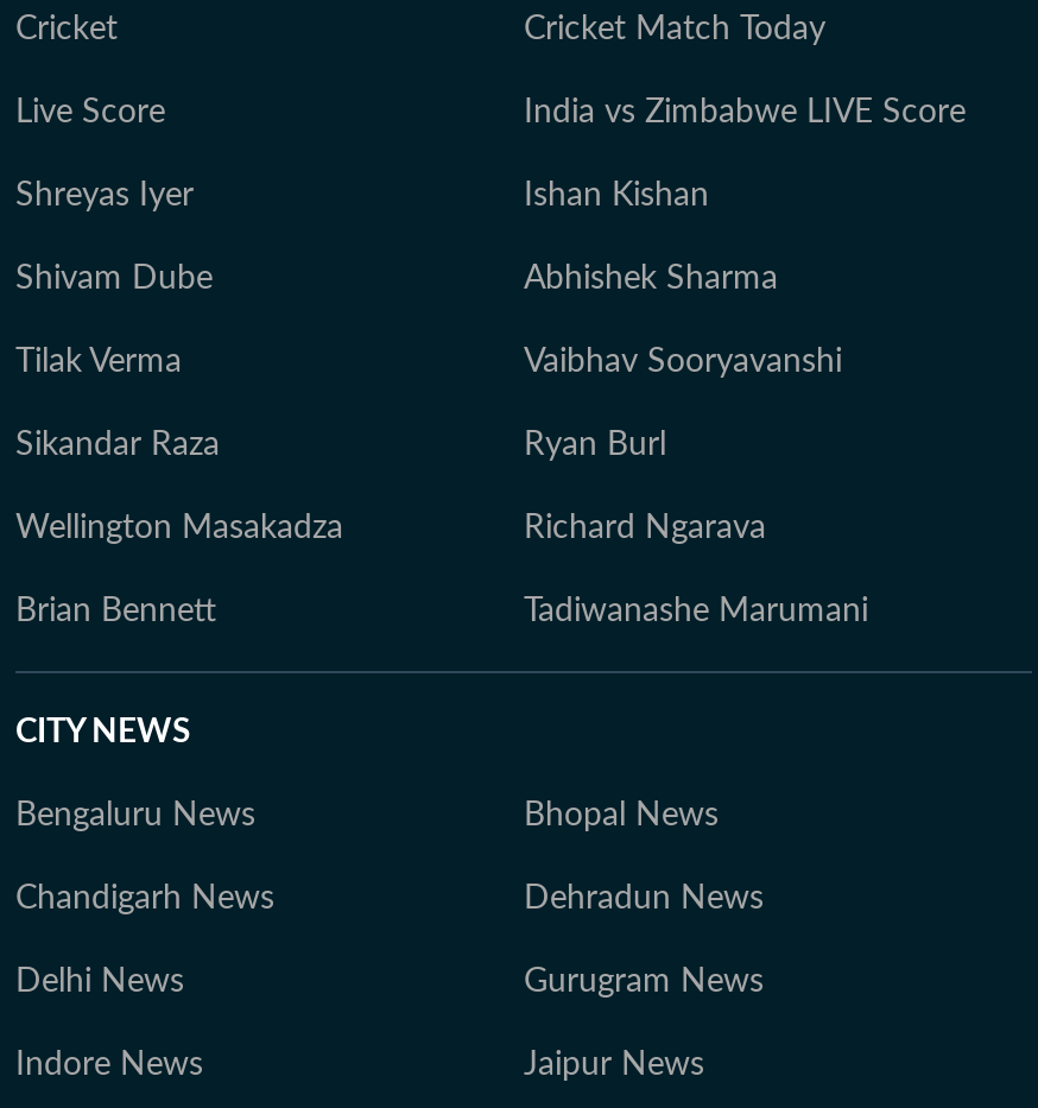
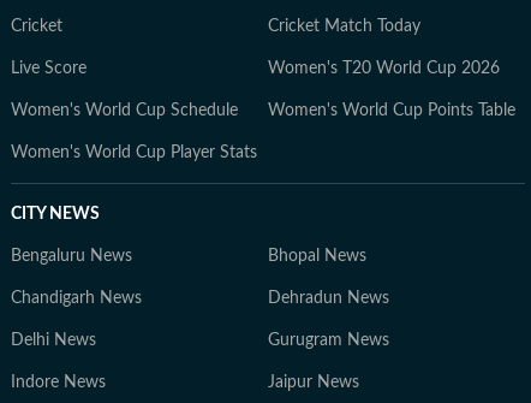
- India vs Zimbabwe LIVE Score
- Shreyas Iyer
- Ishan Kishan
- Shivam Dube
- Abhishek Sharma
- Tilak Verma
- Vaibhav Sooryavanshi
- Sikandar Raza
- Ryan Burl
- Wellington Masakadza
- Richard Ngarava
- Brian Bennett
- Tadiwanashe Marumani
+ Women's T20 World Cup 2026
+ Women's World Cup Schedule
+ Women's World Cup Points Table
+ Women's World Cup Player Stats
